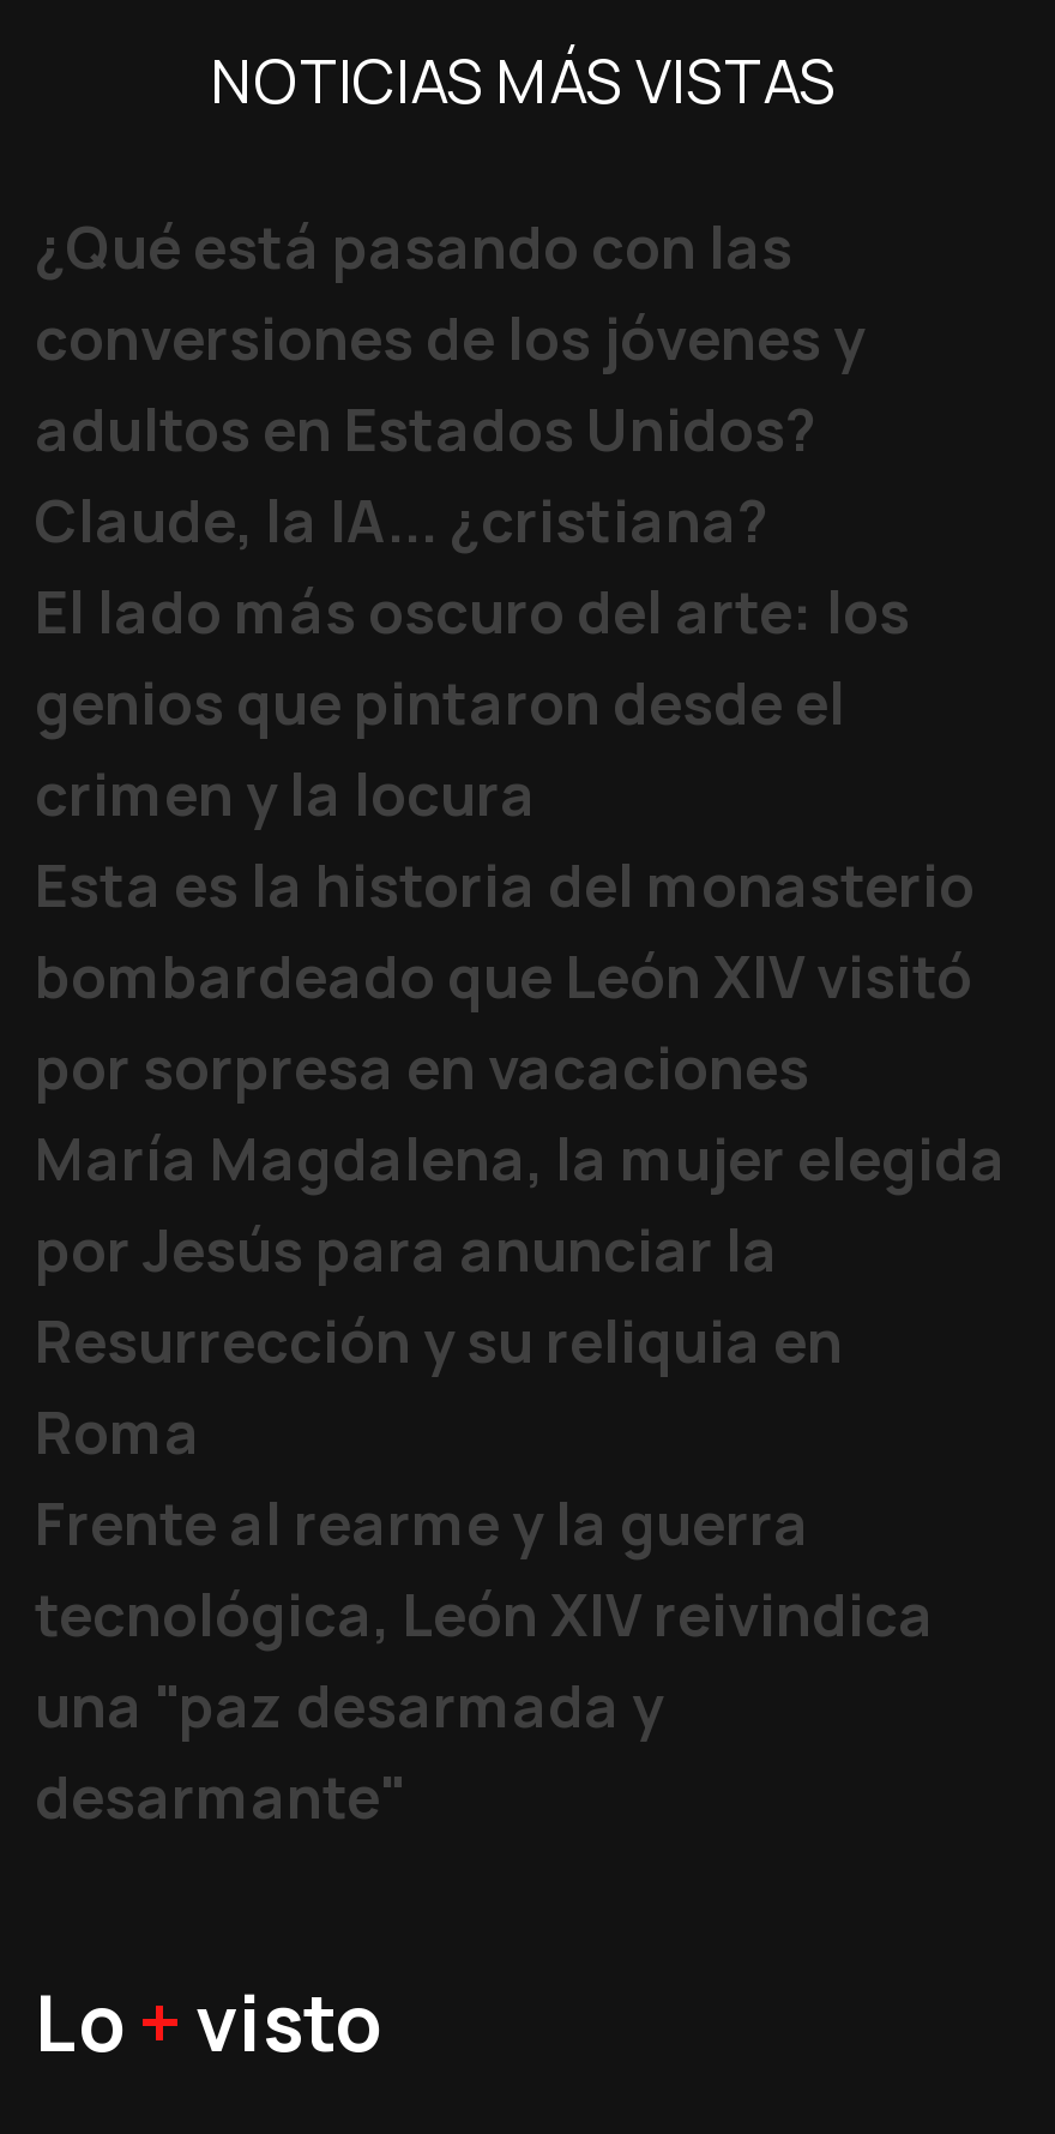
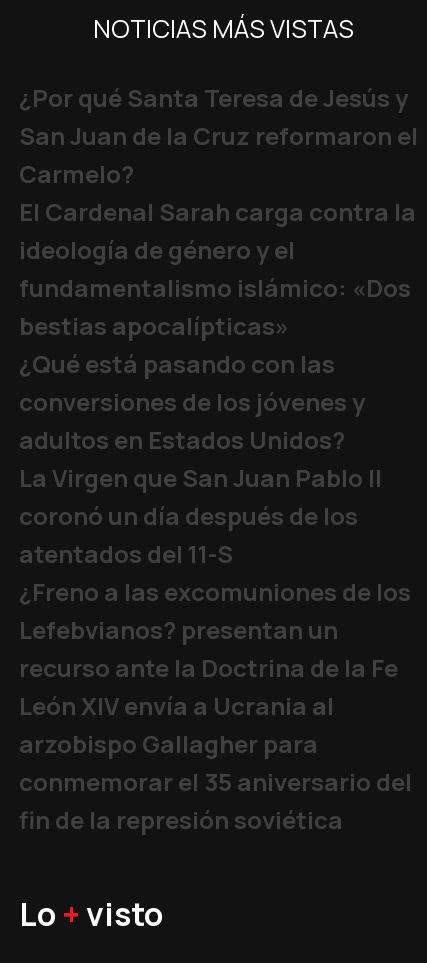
+ ¿Por qué Santa Teresa de Jesús y
+ San Juan de la Cruz reformaron el
+ Carmelo?
+ El Cardenal Sarah carga contra la
+ ideología de género y el
+ fundamentalismo islámico: «Dos
+ bestias apocalípticas»

moved down: ¿Qué está pasando con las | conversiones de los jóvenes y | adultos en Estados Unidos?

- Claude, la IA... ¿cristiana?
- El lado más oscuro del arte: los
- genios que pintaron desde el
- crimen y la locura
- Esta es la historia del monasterio
- bombardeado que León XIV visitó
- por sorpresa en vacaciones
- María Magdalena, la mujer elegida
- por Jesús para anunciar la
- Resurrección y su reliquia en
- Roma
- Frente al rearme y la guerra
- tecnológica, León XIV reivindica
- una "paz desarmada y
- desarmante"
+ La Virgen que San Juan Pablo II
+ coronó un día después de los
+ atentados del 11-S
+ ¿Freno a las excomuniones de los
+ Lefebvianos? presentan un
+ recurso ante la Doctrina de la Fe
+ León XIV envía a Ucrania al
+ arzobispo Gallagher para
+ conmemorar el 35 aniversario del
+ fin de la represión soviética
